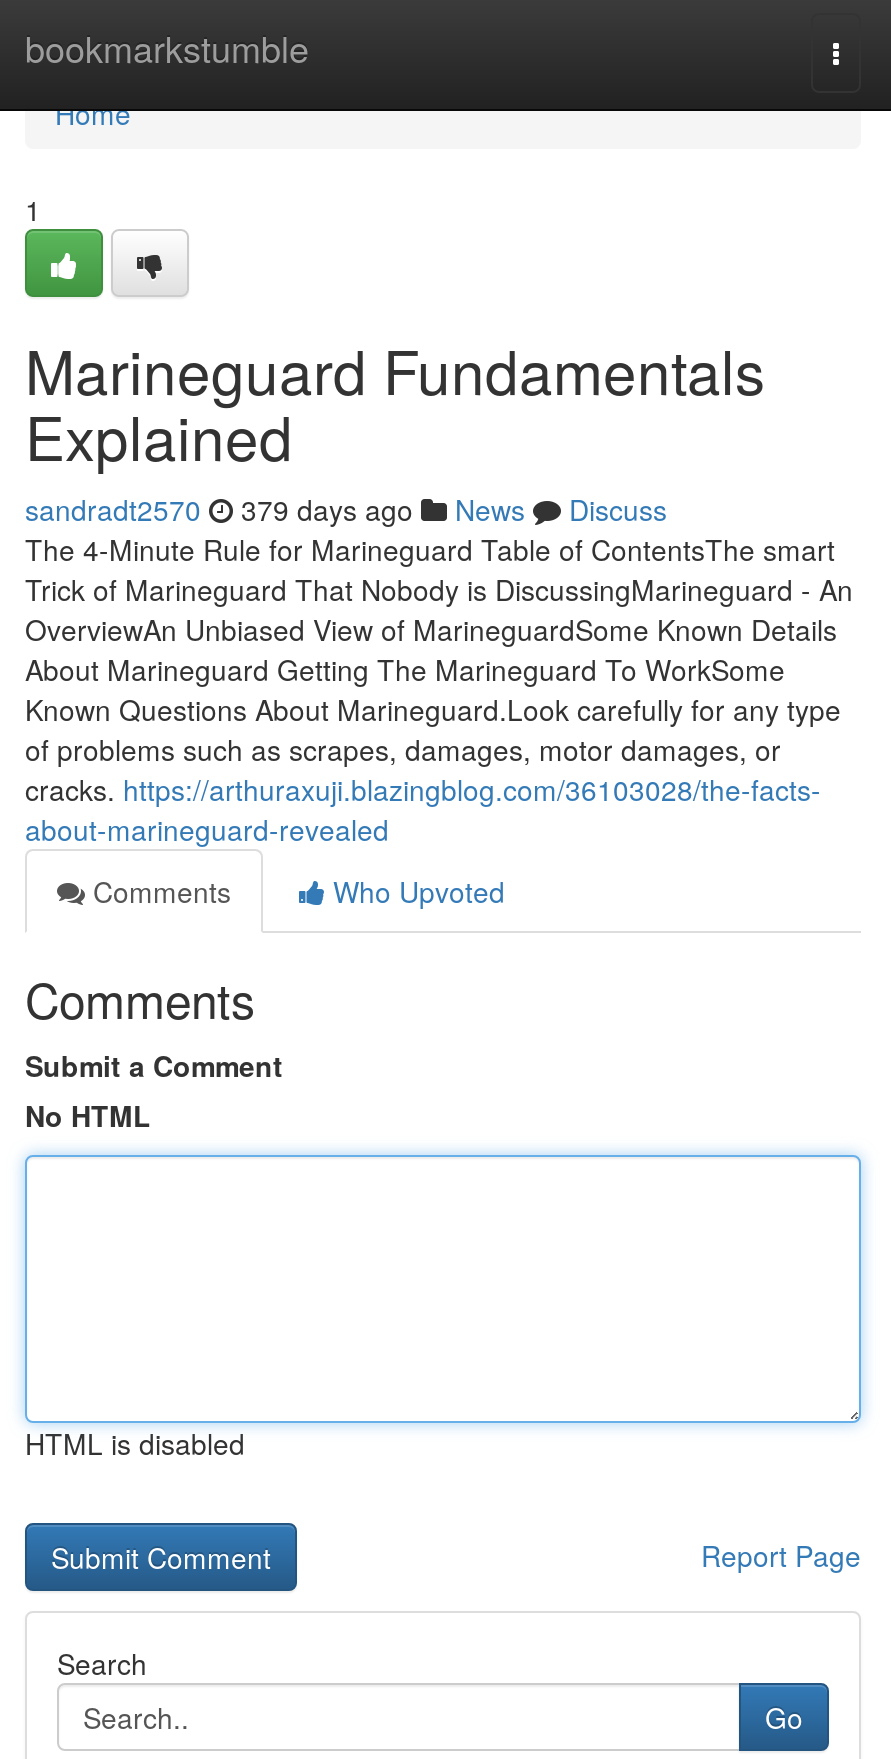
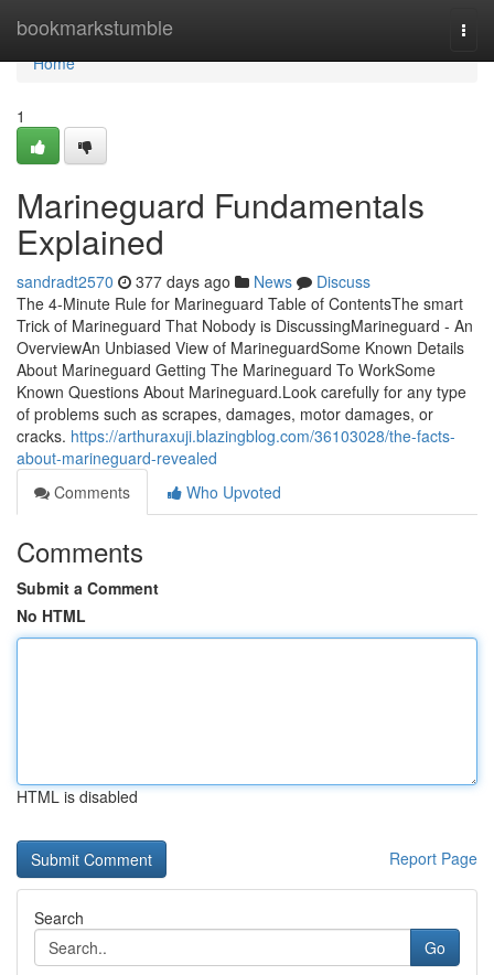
- sandradt2570 379 days ago News Discuss
+ sandradt2570 377 days ago News Discuss
